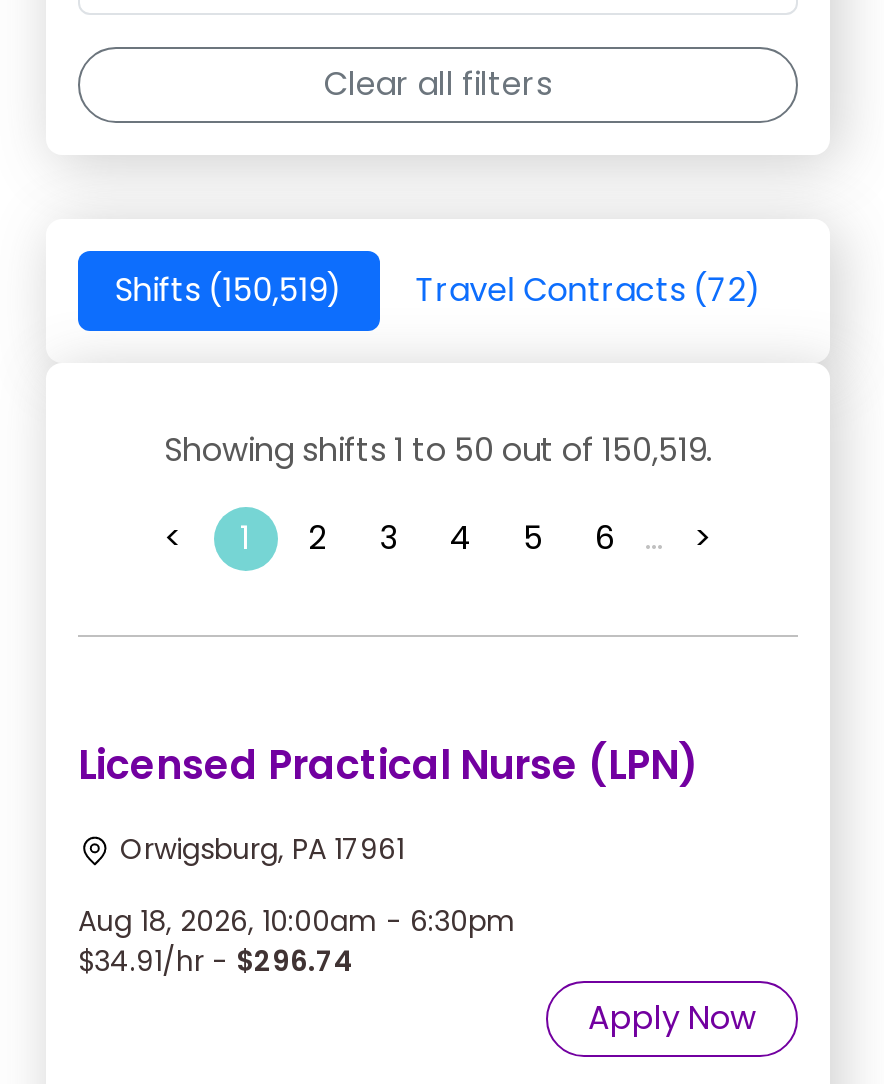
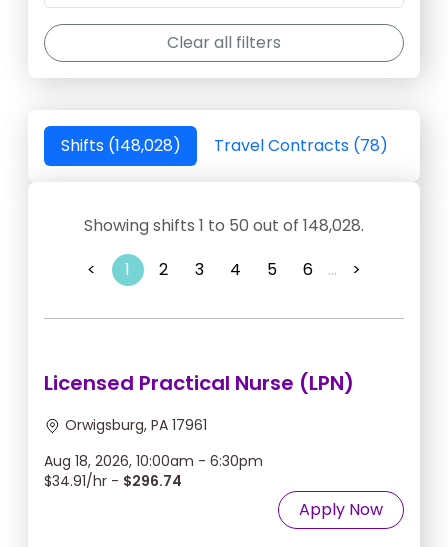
- Shifts (150,519)
+ Shifts (148,028)

- Travel Contracts (72)
+ Travel Contracts (78)

- Showing shifts 1 to 50 out of 150,519.
+ Showing shifts 1 to 50 out of 148,028.
